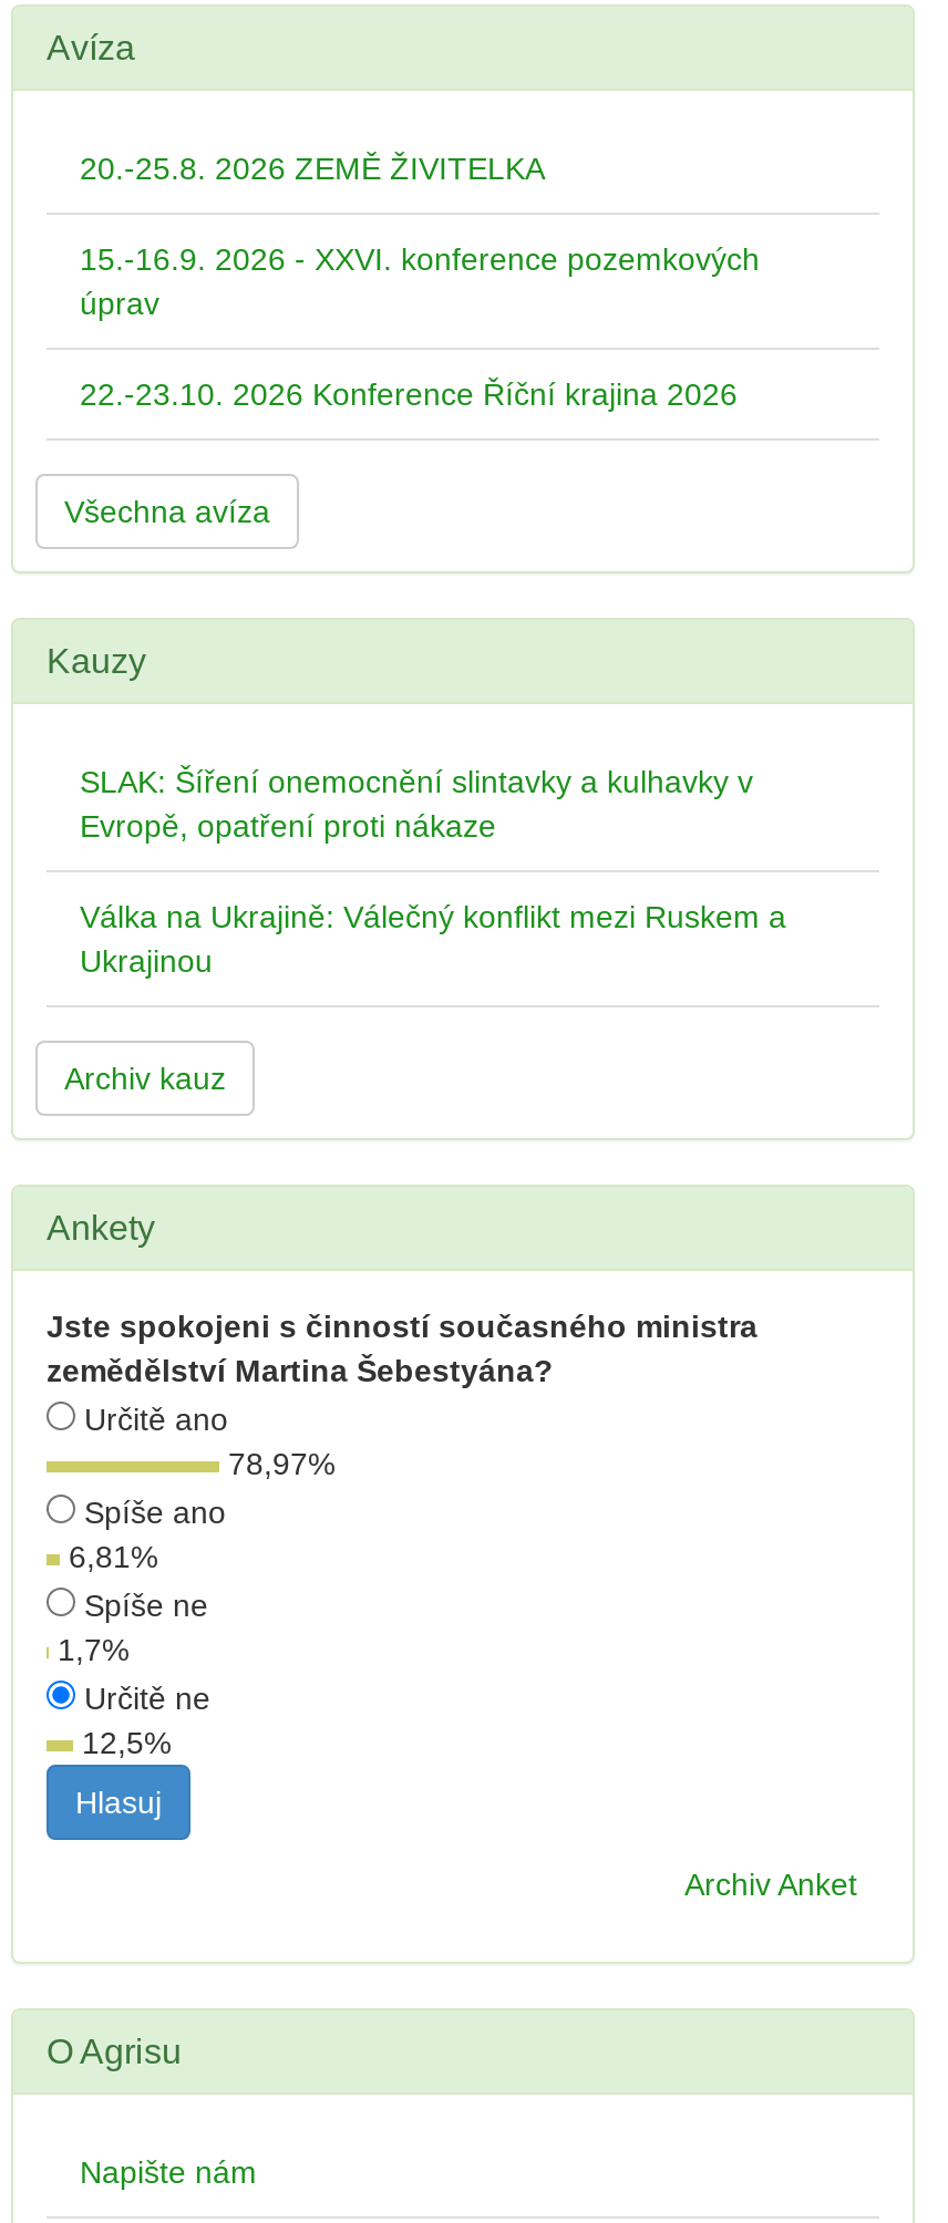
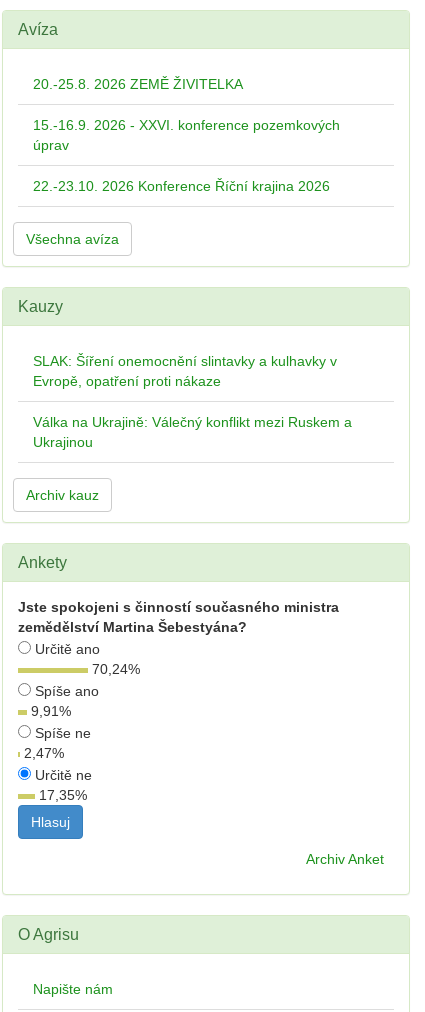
- 78,97%
+ 70,24%

- 6,81%
+ 9,91%

- 1,7%
+ 2,47%

- 12,5%
+ 17,35%
